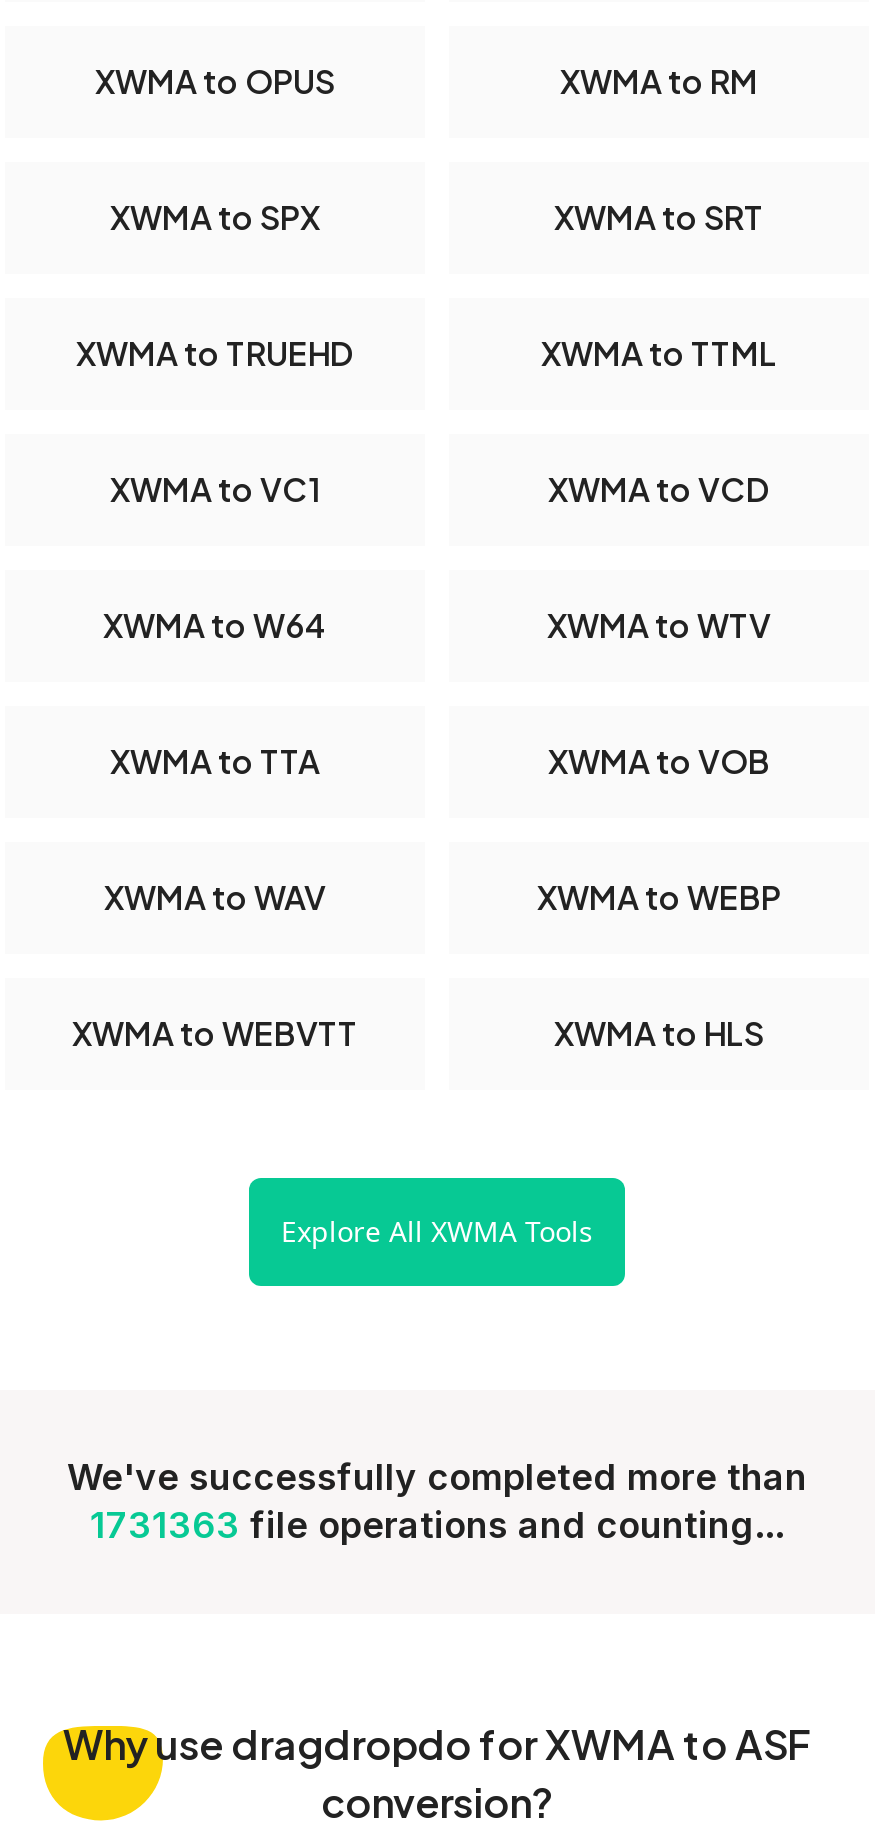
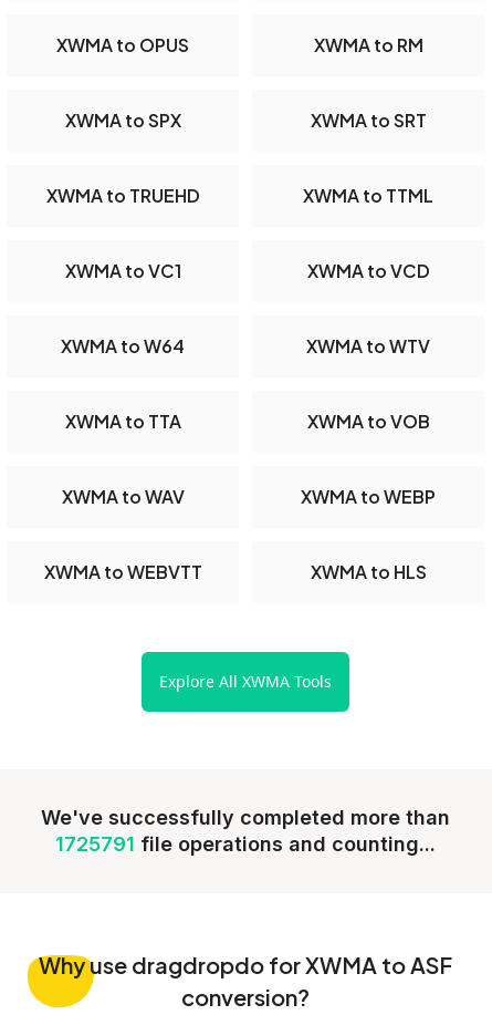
- 1731363 file operations and counting...
+ 1725791 file operations and counting...
